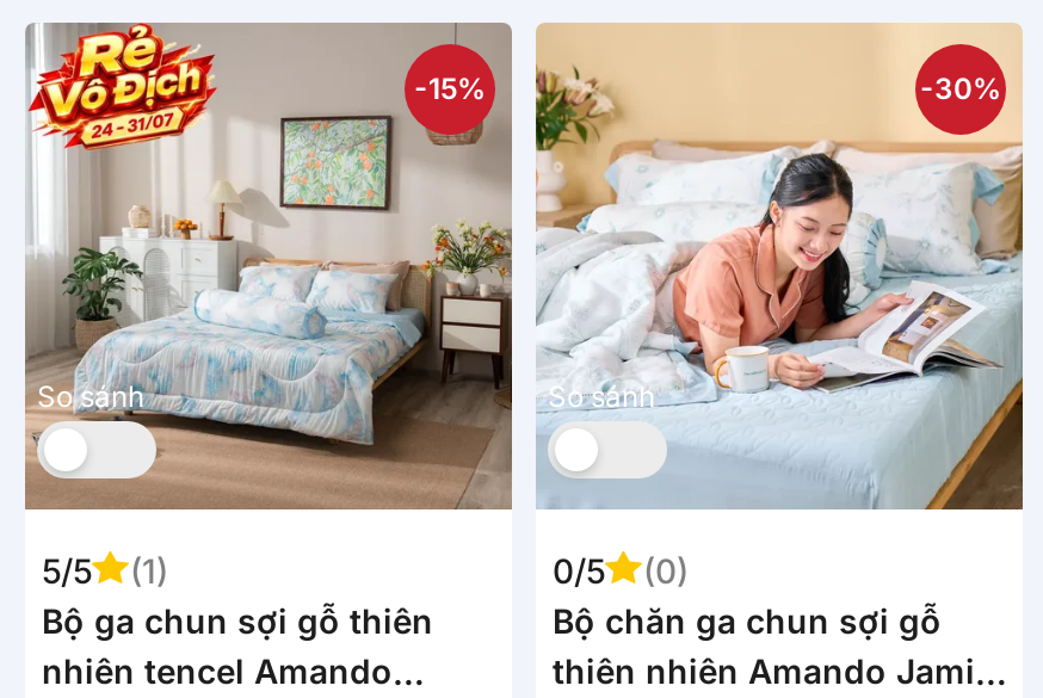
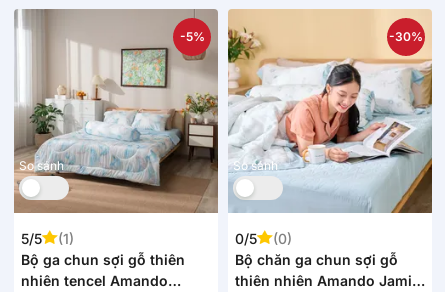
- [image]
+ [image]

- -15%
+ -5%
